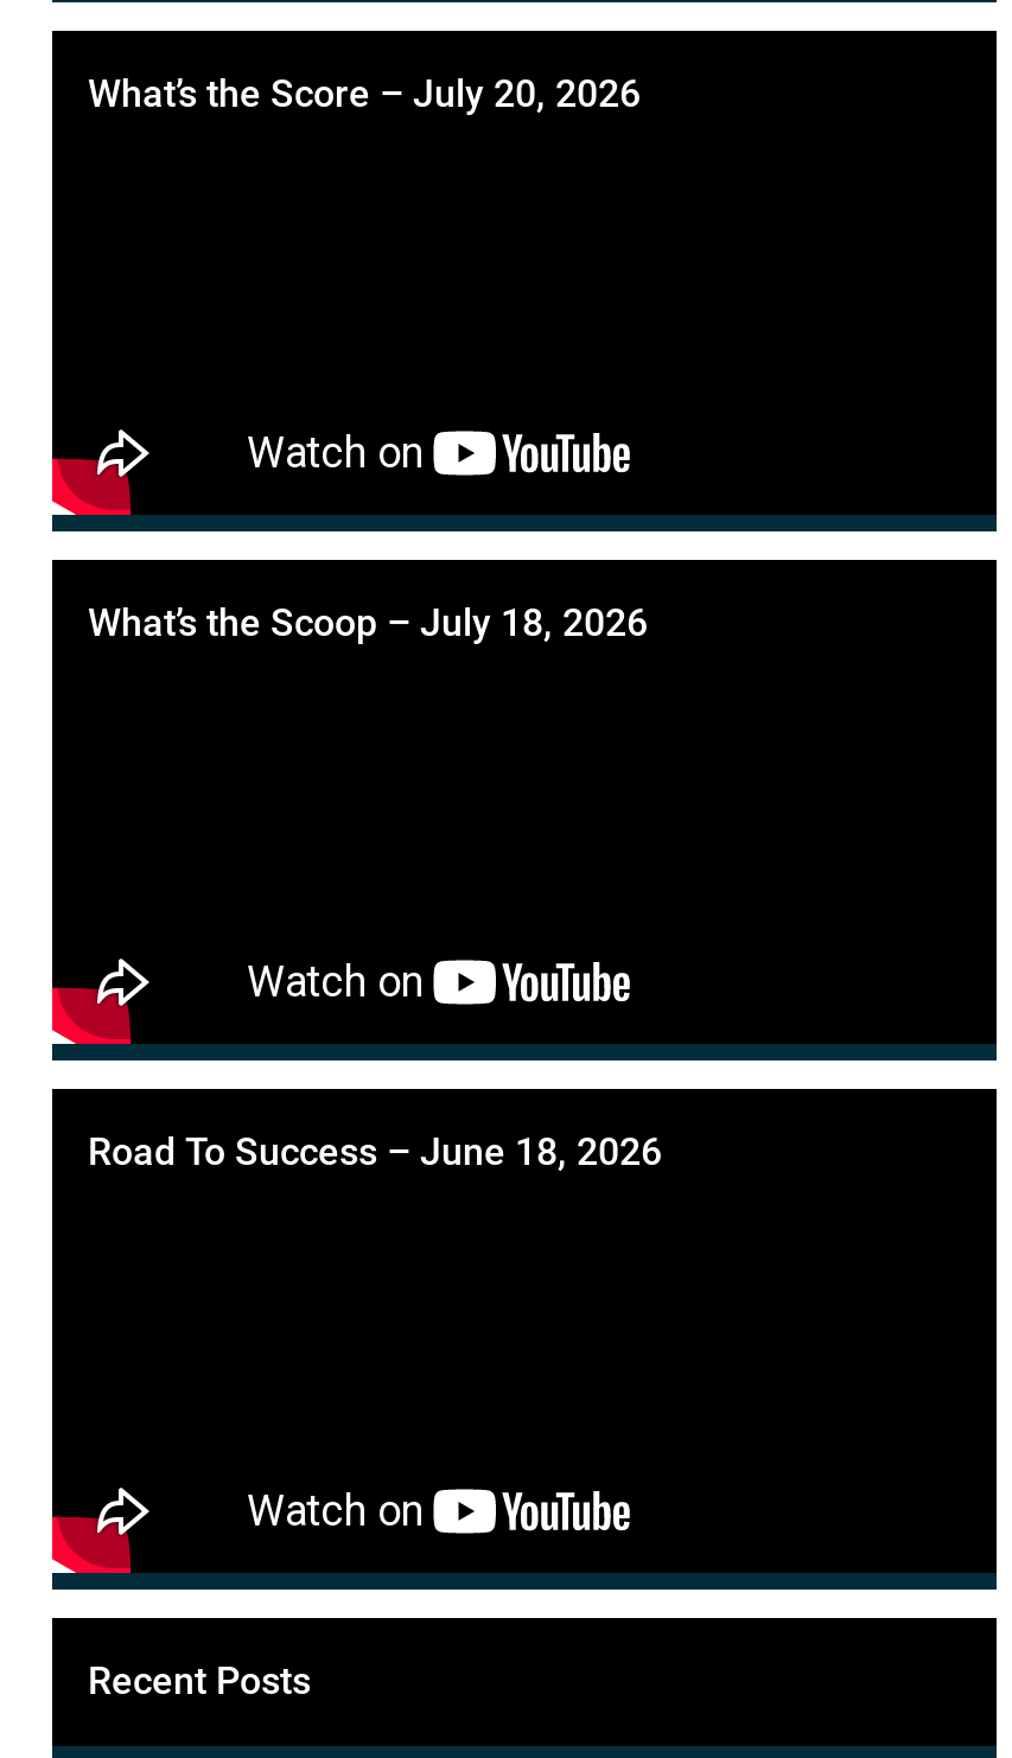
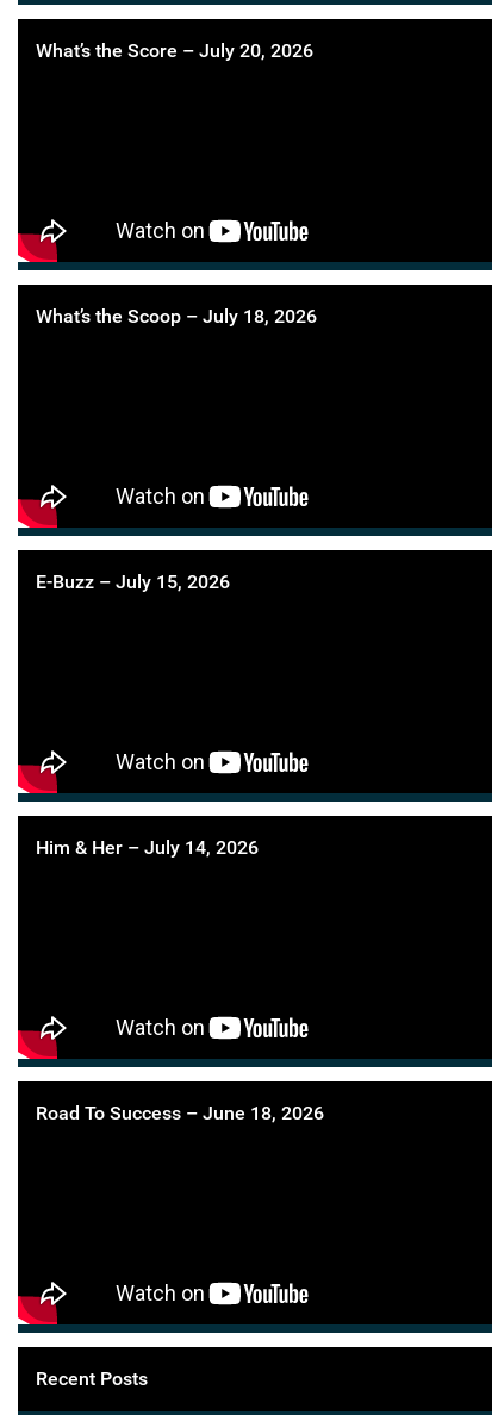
+ E-Buzz – July 15, 2026

+ Him & Her – July 14, 2026
